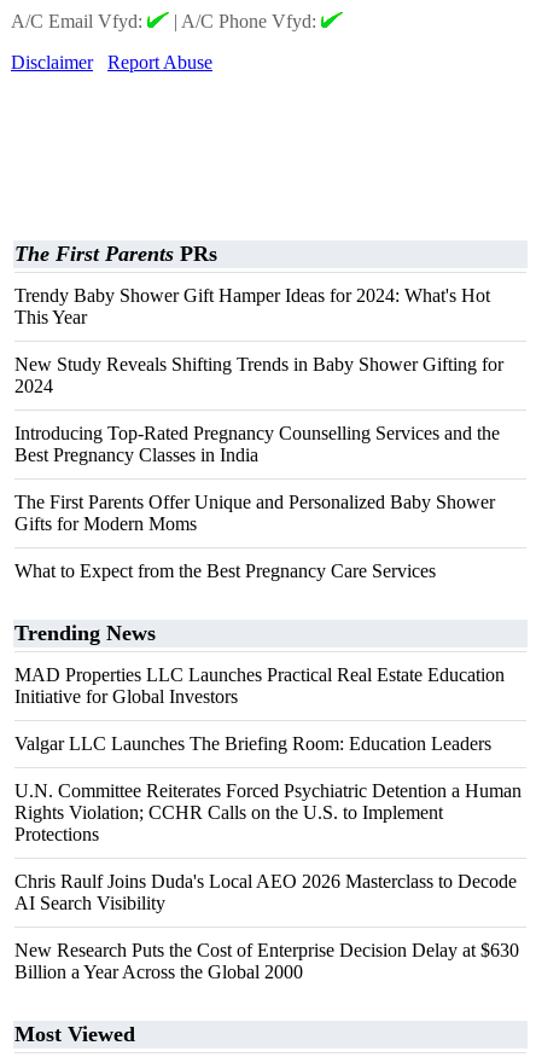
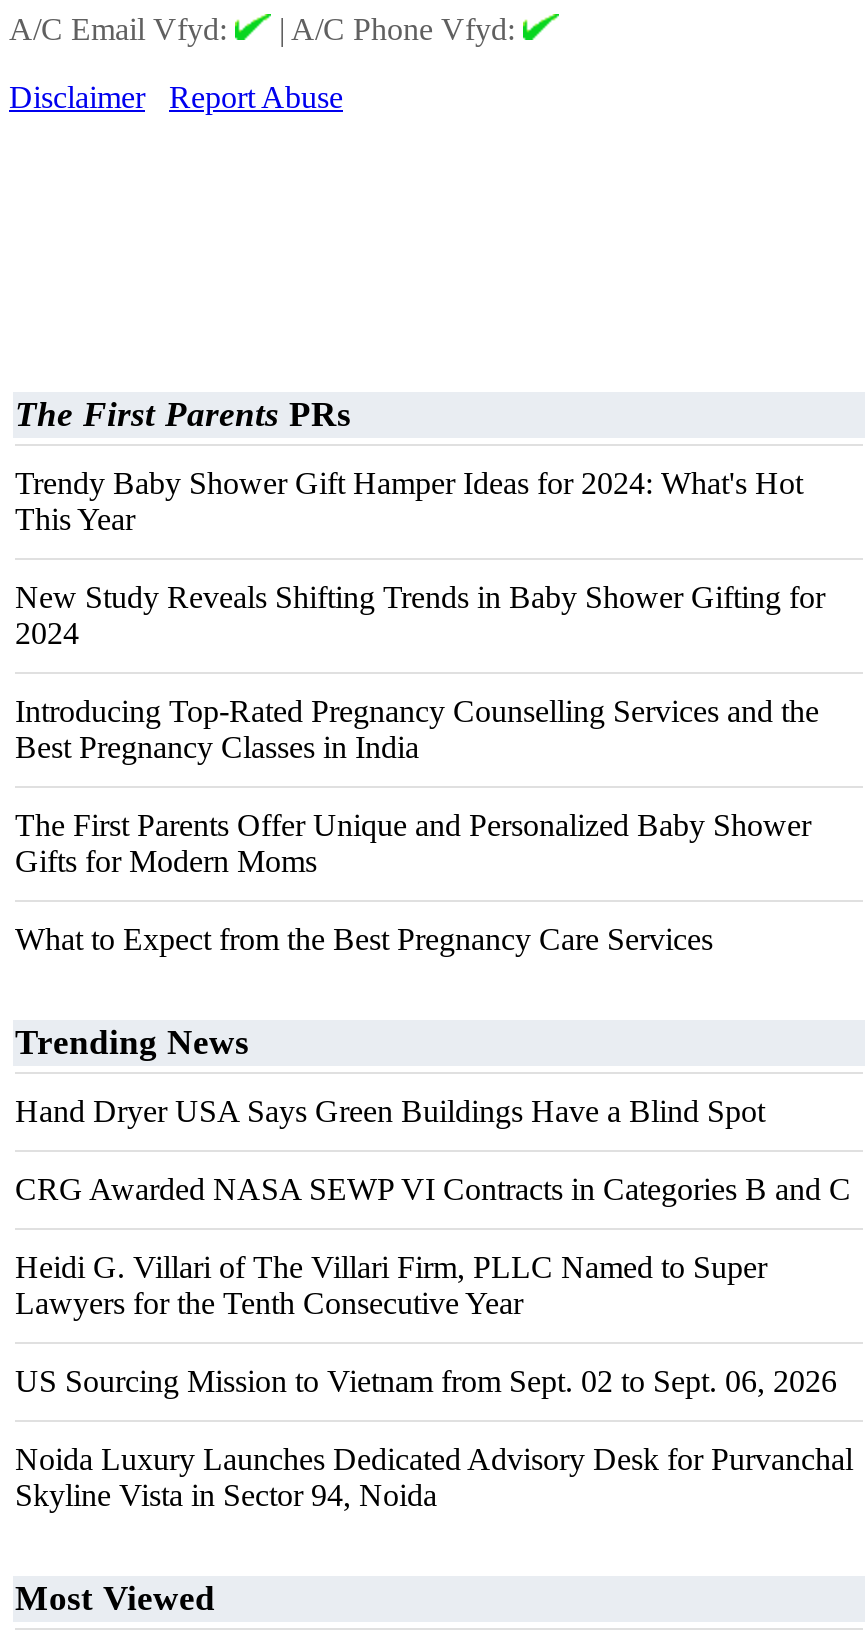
- MAD Properties LLC Launches Practical Real Estate Education
- Initiative for Global Investors
+ Hand Dryer USA Says Green Buildings Have a Blind Spot

- Valgar LLC Launches The Briefing Room: Education Leaders
+ CRG Awarded NASA SEWP VI Contracts in Categories B and C

- U.N. Committee Reiterates Forced Psychiatric Detention a Human
- Rights Violation; CCHR Calls on the U.S. to Implement
- Protections
+ Heidi G. Villari of The Villari Firm, PLLC Named to Super
+ Lawyers for the Tenth Consecutive Year

- Chris Raulf Joins Duda's Local AEO 2026 Masterclass to Decode
- AI Search Visibility
+ US Sourcing Mission to Vietnam from Sept. 02 to Sept. 06, 2026

- New Research Puts the Cost of Enterprise Decision Delay at $630
- Billion a Year Across the Global 2000
+ Noida Luxury Launches Dedicated Advisory Desk for Purvanchal
+ Skyline Vista in Sector 94, Noida
